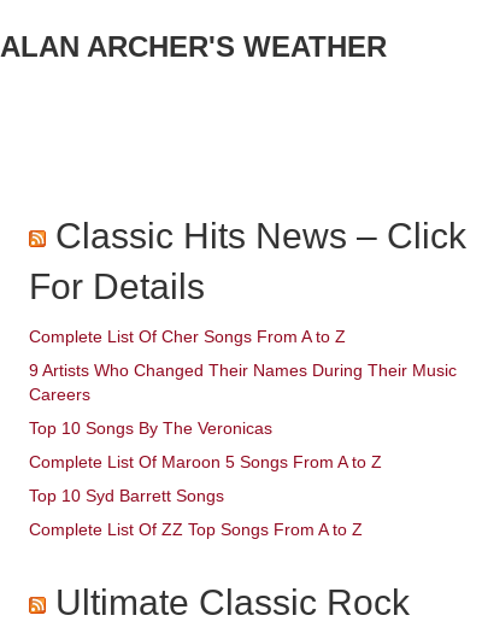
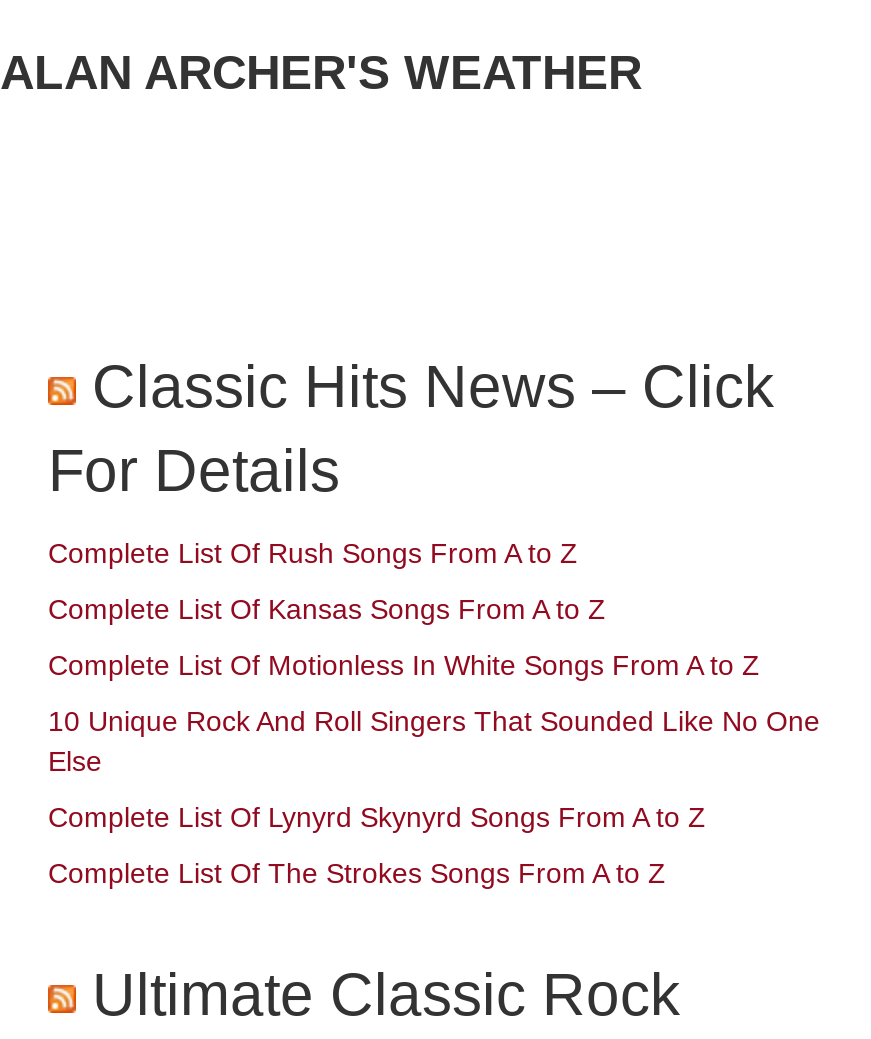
- Complete List Of Cher Songs From A to Z
+ Complete List Of Rush Songs From A to Z

- 9 Artists Who Changed Their Names During Their Music
- Careers
+ Complete List Of Kansas Songs From A to Z

- Top 10 Songs By The Veronicas
+ Complete List Of Motionless In White Songs From A to Z

- Complete List Of Maroon 5 Songs From A to Z
+ 10 Unique Rock And Roll Singers That Sounded Like No One
+ Else

- Top 10 Syd Barrett Songs
+ Complete List Of Lynyrd Skynyrd Songs From A to Z

- Complete List Of ZZ Top Songs From A to Z
+ Complete List Of The Strokes Songs From A to Z
